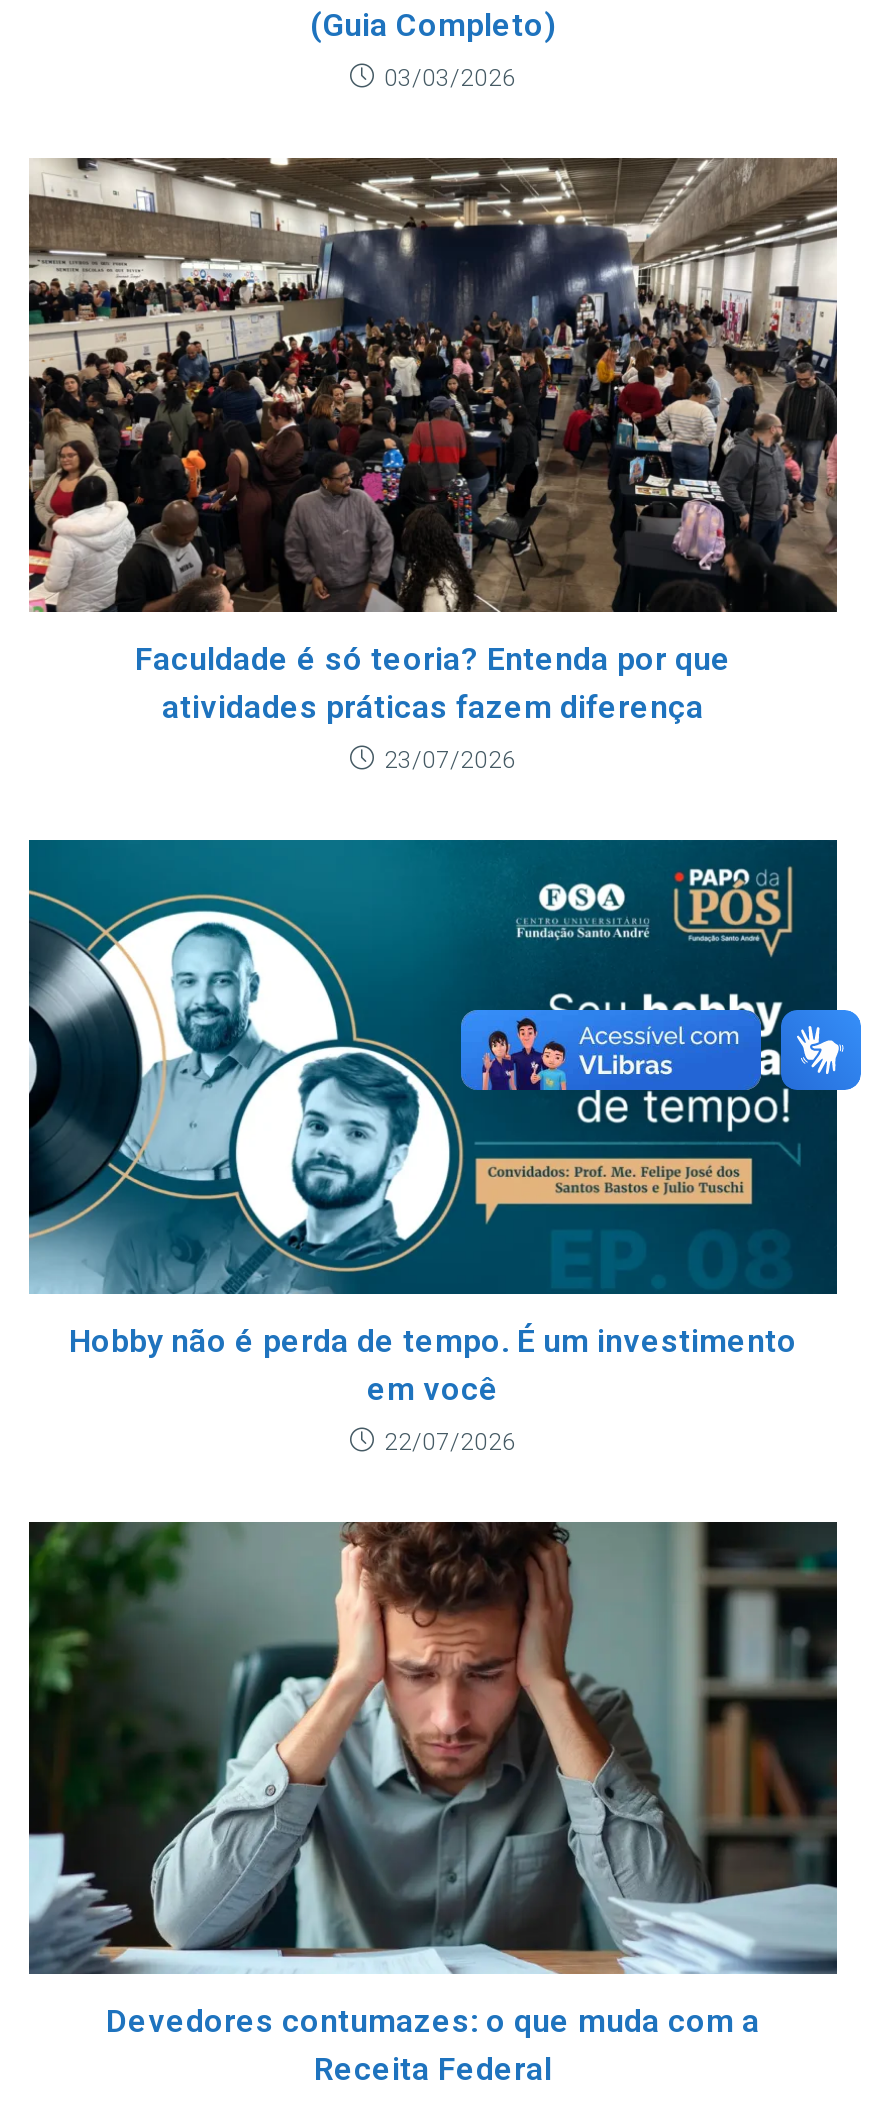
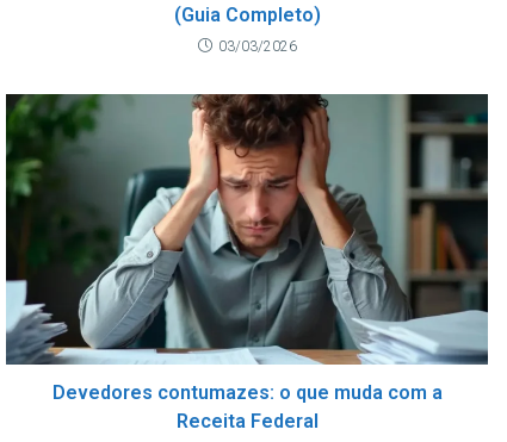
- [image]
- Faculdade é só teoria? Entenda por que
- atividades práticas fazem diferença
- 23/07/2026

- [image]
- Hobby não é perda de tempo. É um investimento
- em você
- 22/07/2026
